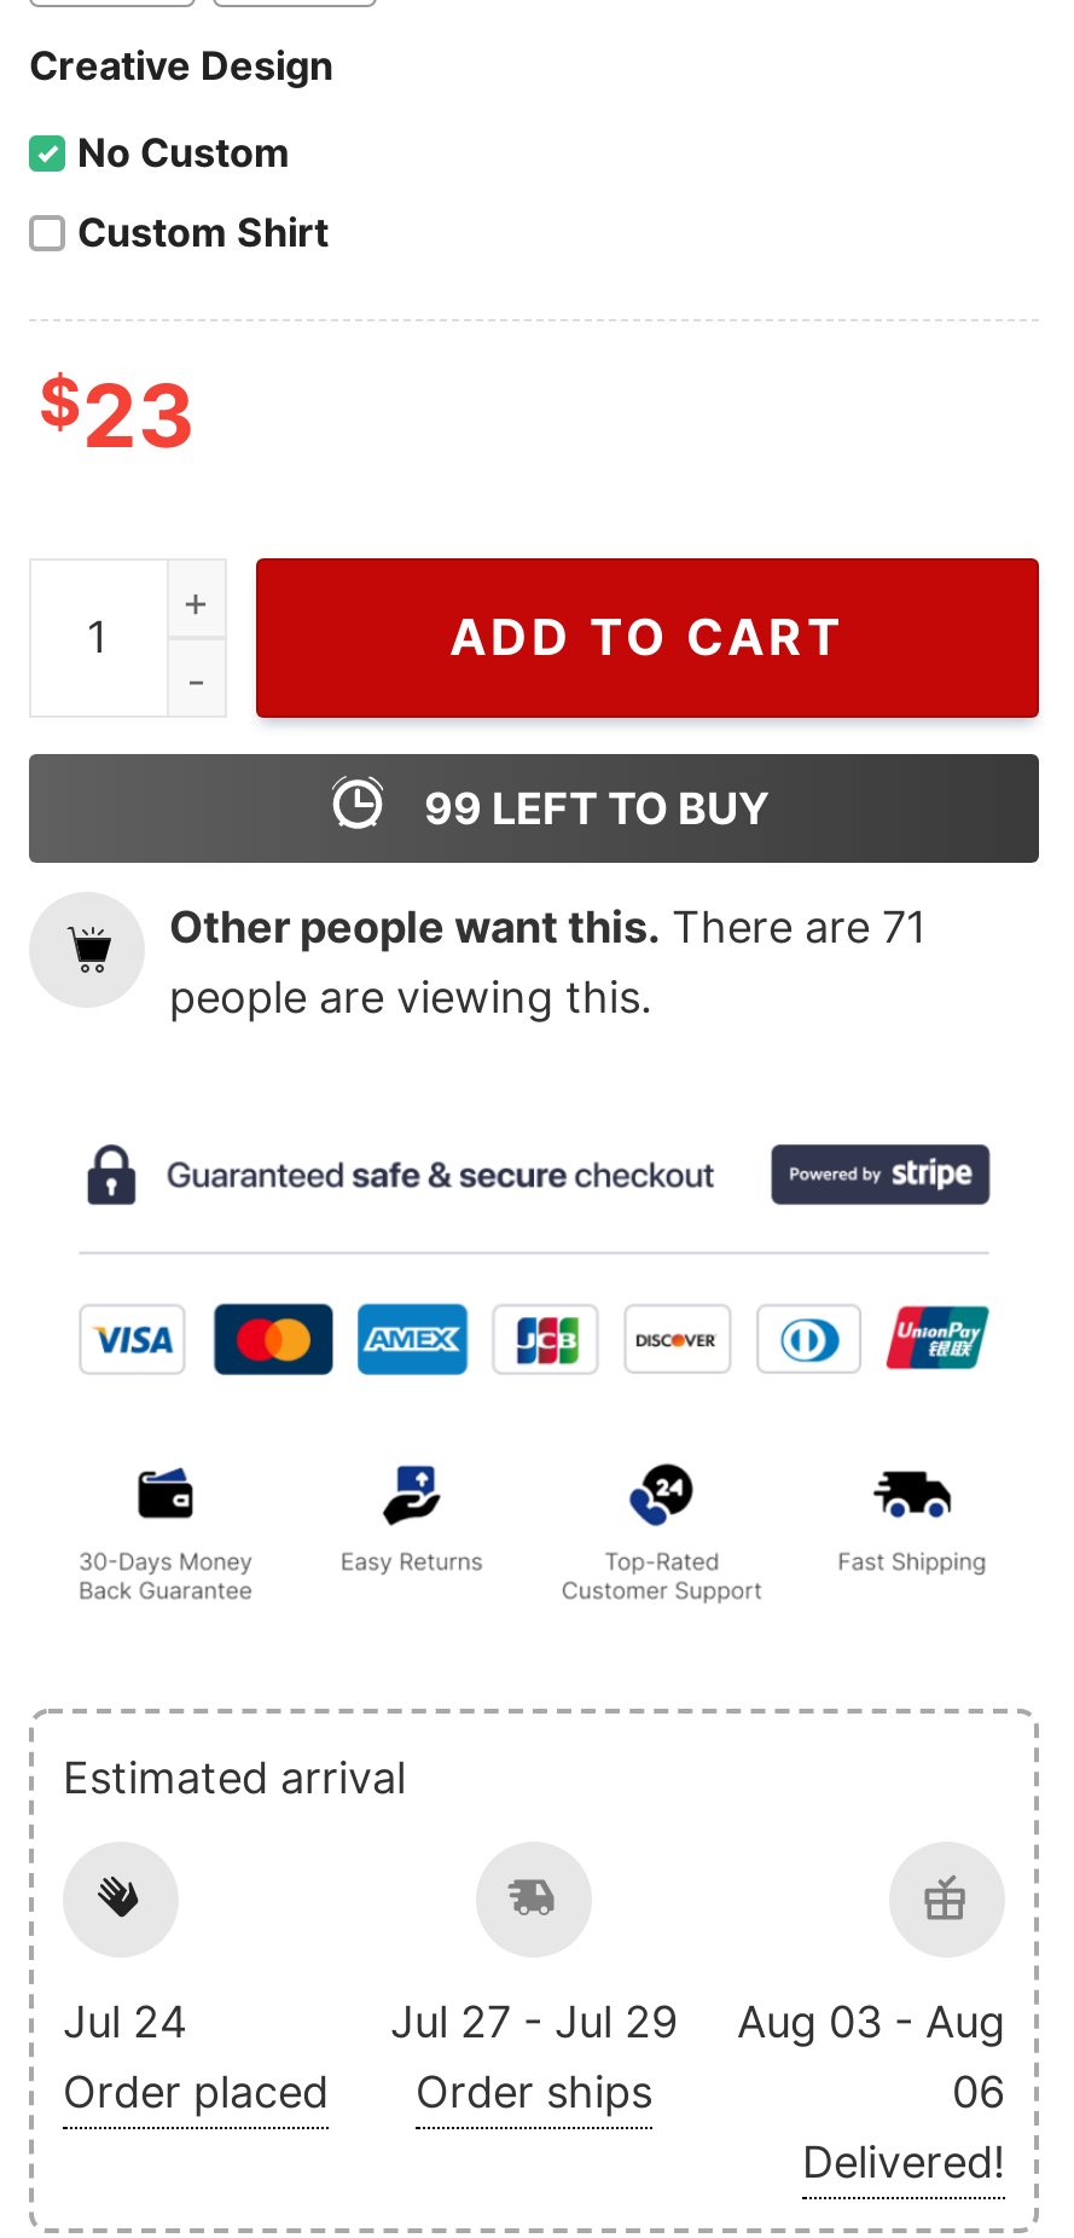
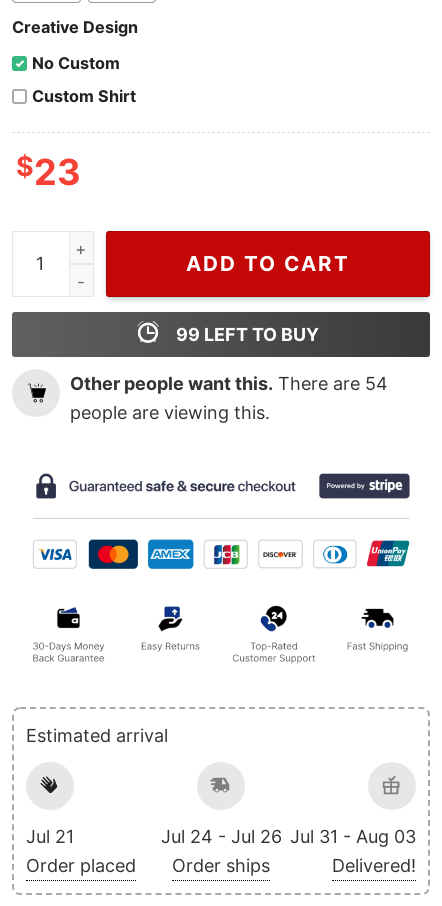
- Other people want this. There are 71
+ Other people want this. There are 54

- Jul 24
+ Jul 21

- Jul 27 - Jul 29
+ Jul 24 - Jul 26

- Aug 03 - Aug
- 06
+ Jul 31 - Aug 03
